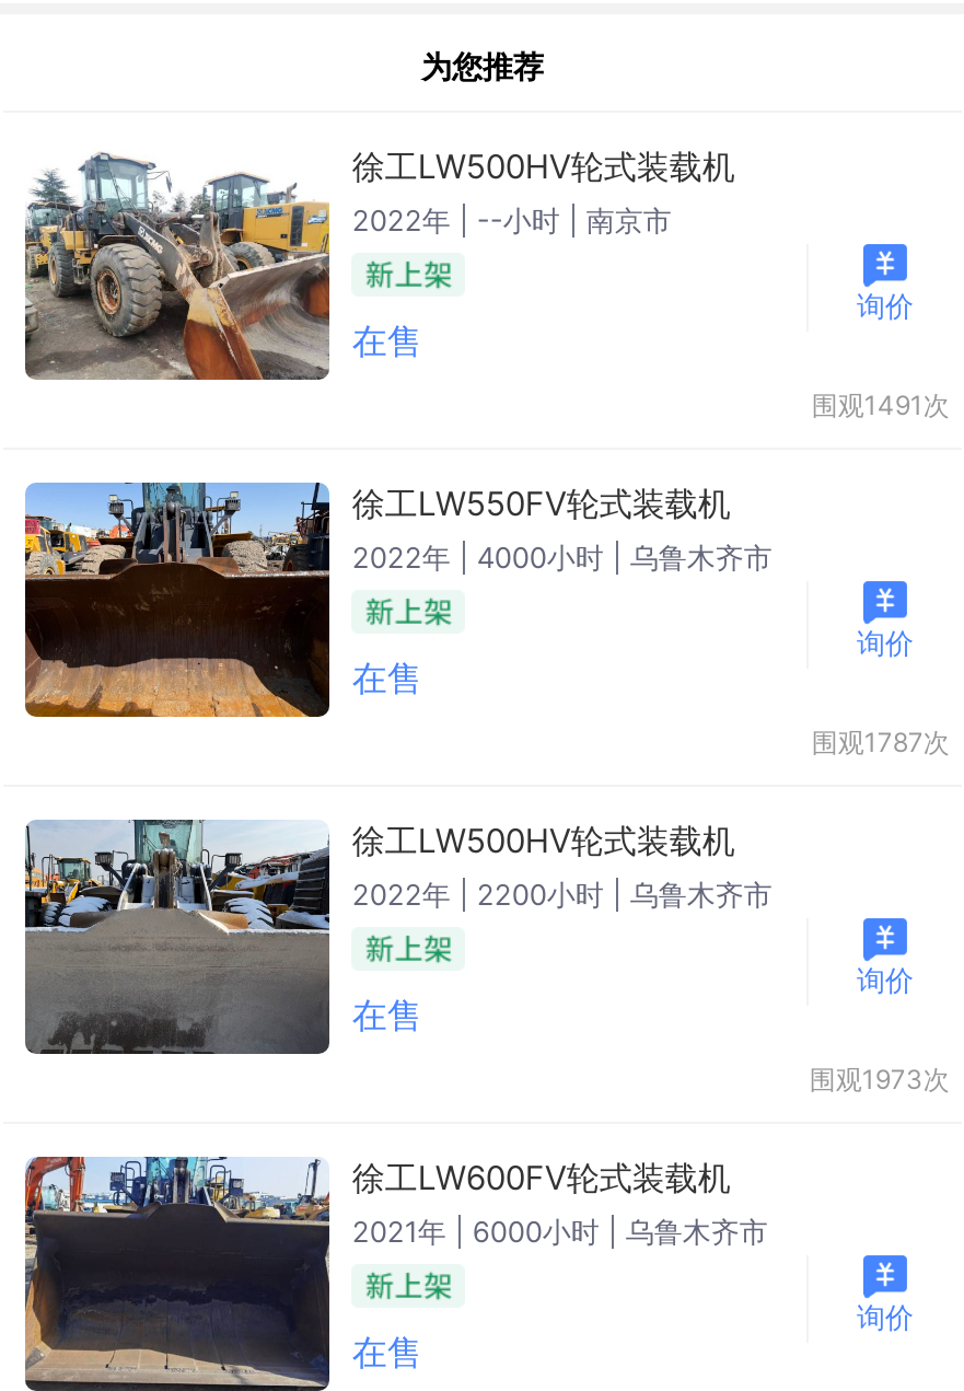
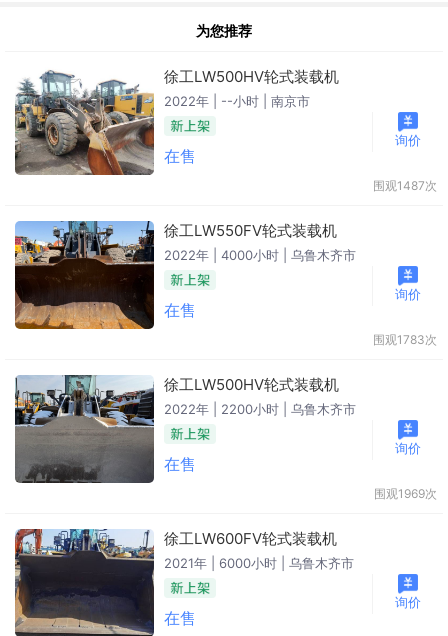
- 围观1491次
+ 围观1487次

- 围观1787次
+ 围观1783次

- 围观1973次
+ 围观1969次
